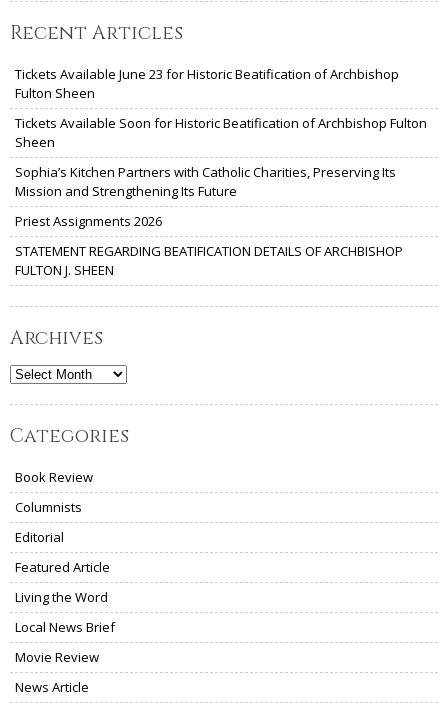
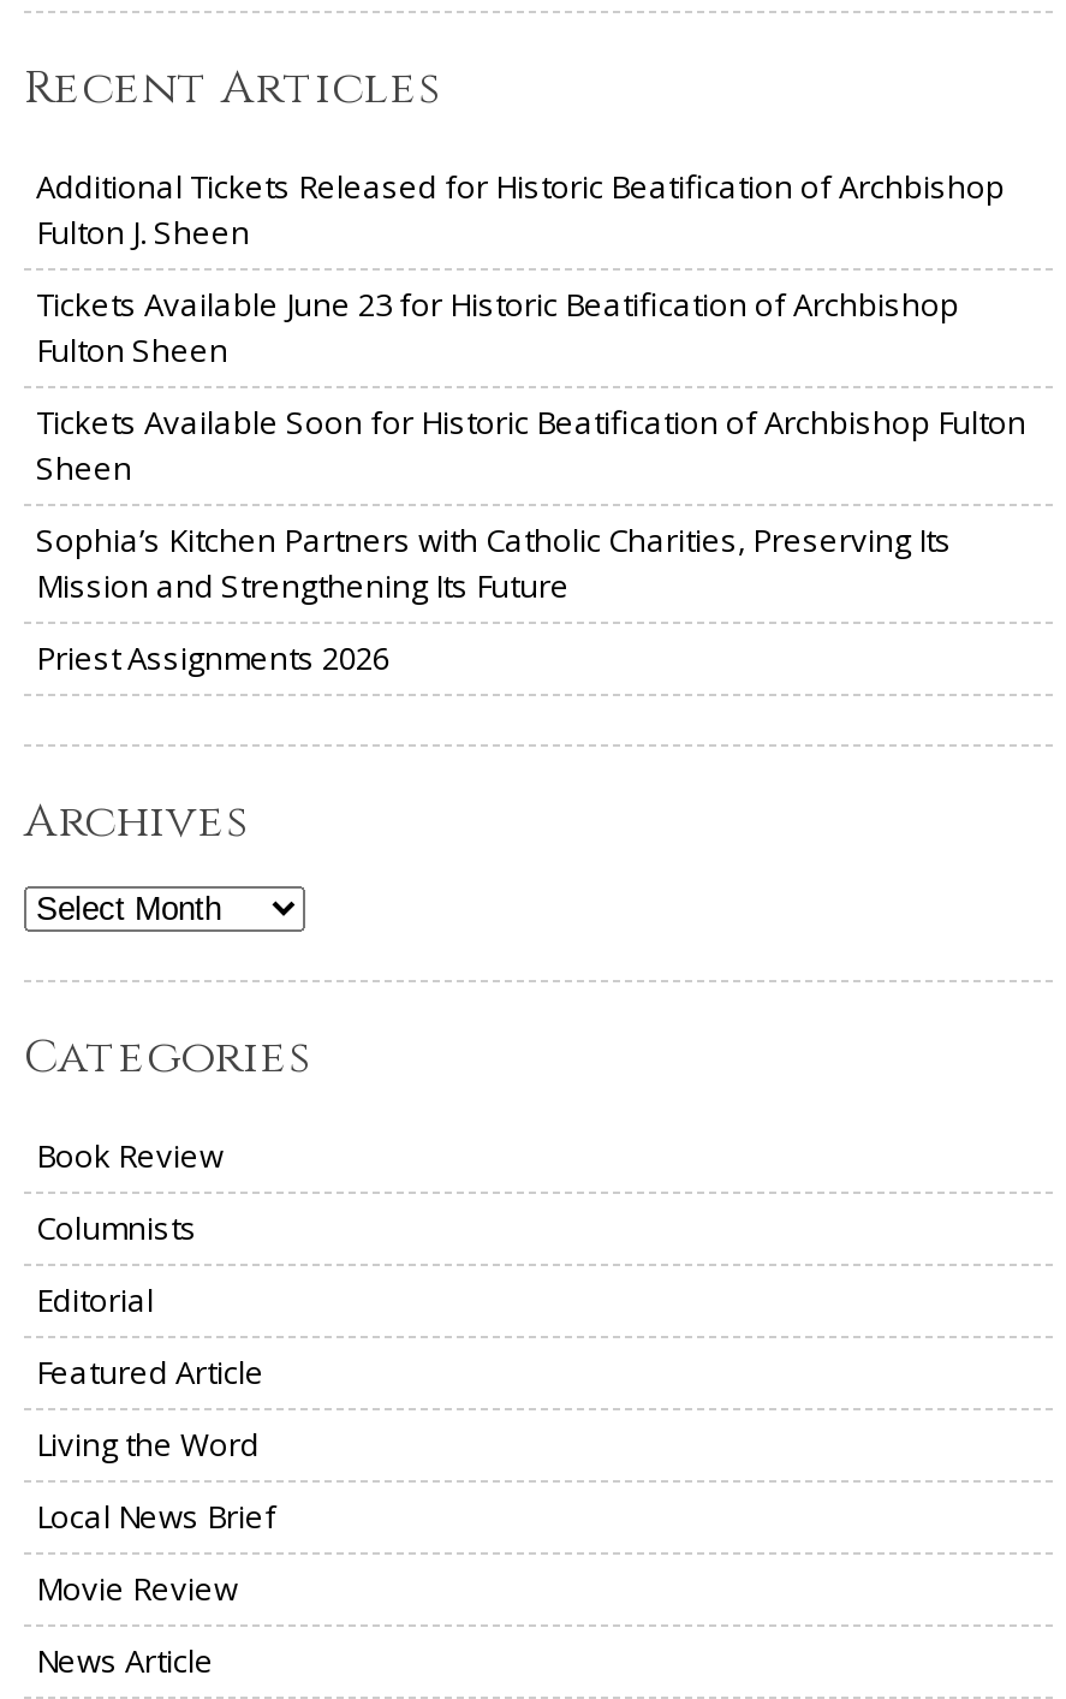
+ Additional Tickets Released for Historic Beatification of Archbishop
+ Fulton J. Sheen

moved down: Tickets Available June 23 for Historic Beatification of Archbishop | Fulton Sheen | Tickets Available Soon for Historic Beatification of Archbishop Fulton | Sheen | Sophia’s Kitchen Partners with Catholic Charities, Preserving Its | Mission and Strengthening Its Future | Priest Assignments 2026

- STATEMENT REGARDING BEATIFICATION DETAILS OF ARCHBISHOP
- FULTON J. SHEEN
